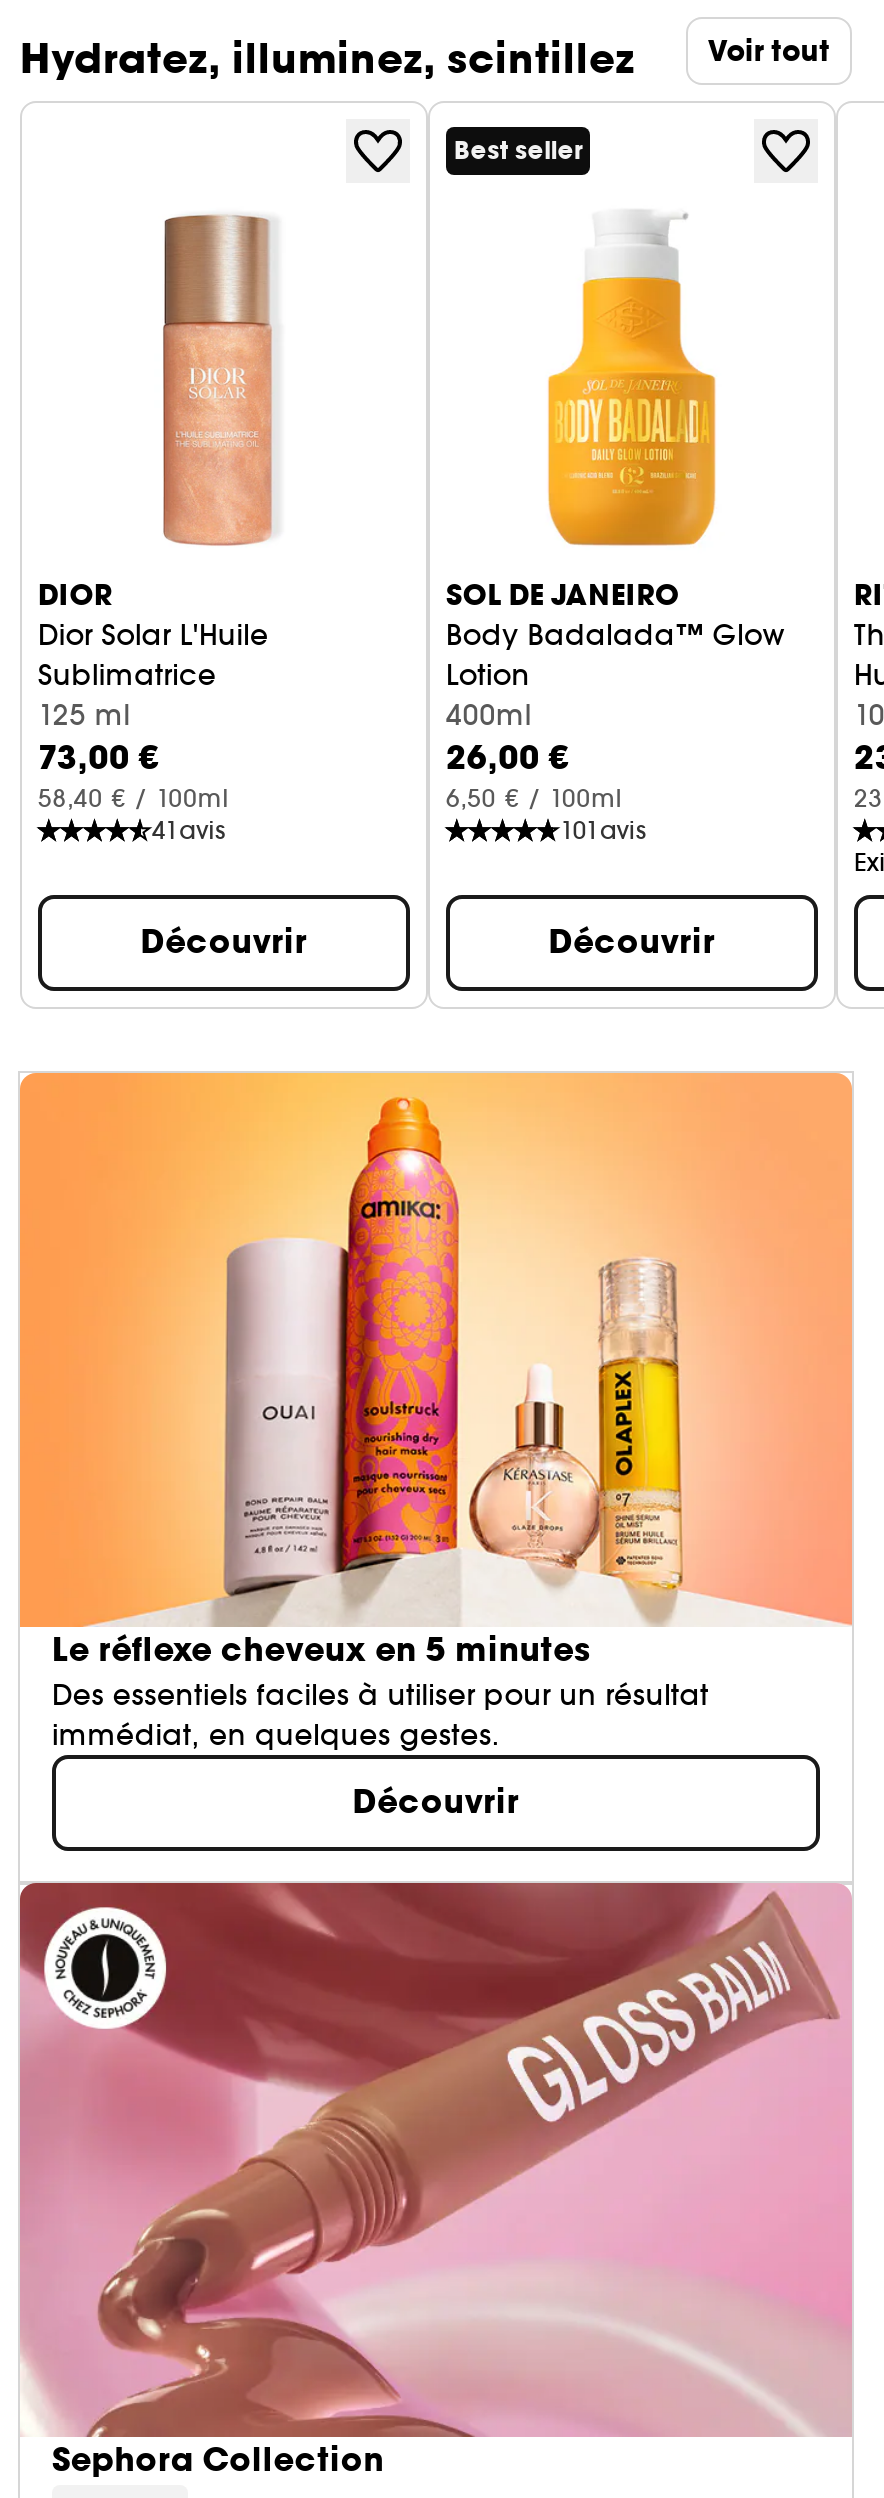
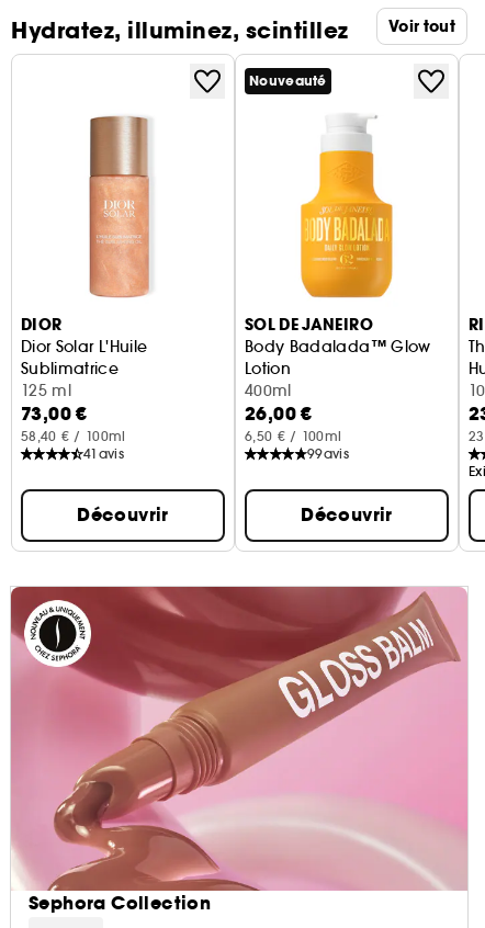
- Best seller
+ Nouveauté

- 101 avis
+ 99 avis

- [image]
- Le réflexe cheveux en 5 minutes
- Des essentiels faciles à utiliser pour un résultat
- immédiat, en quelques gestes.
- Découvrir
